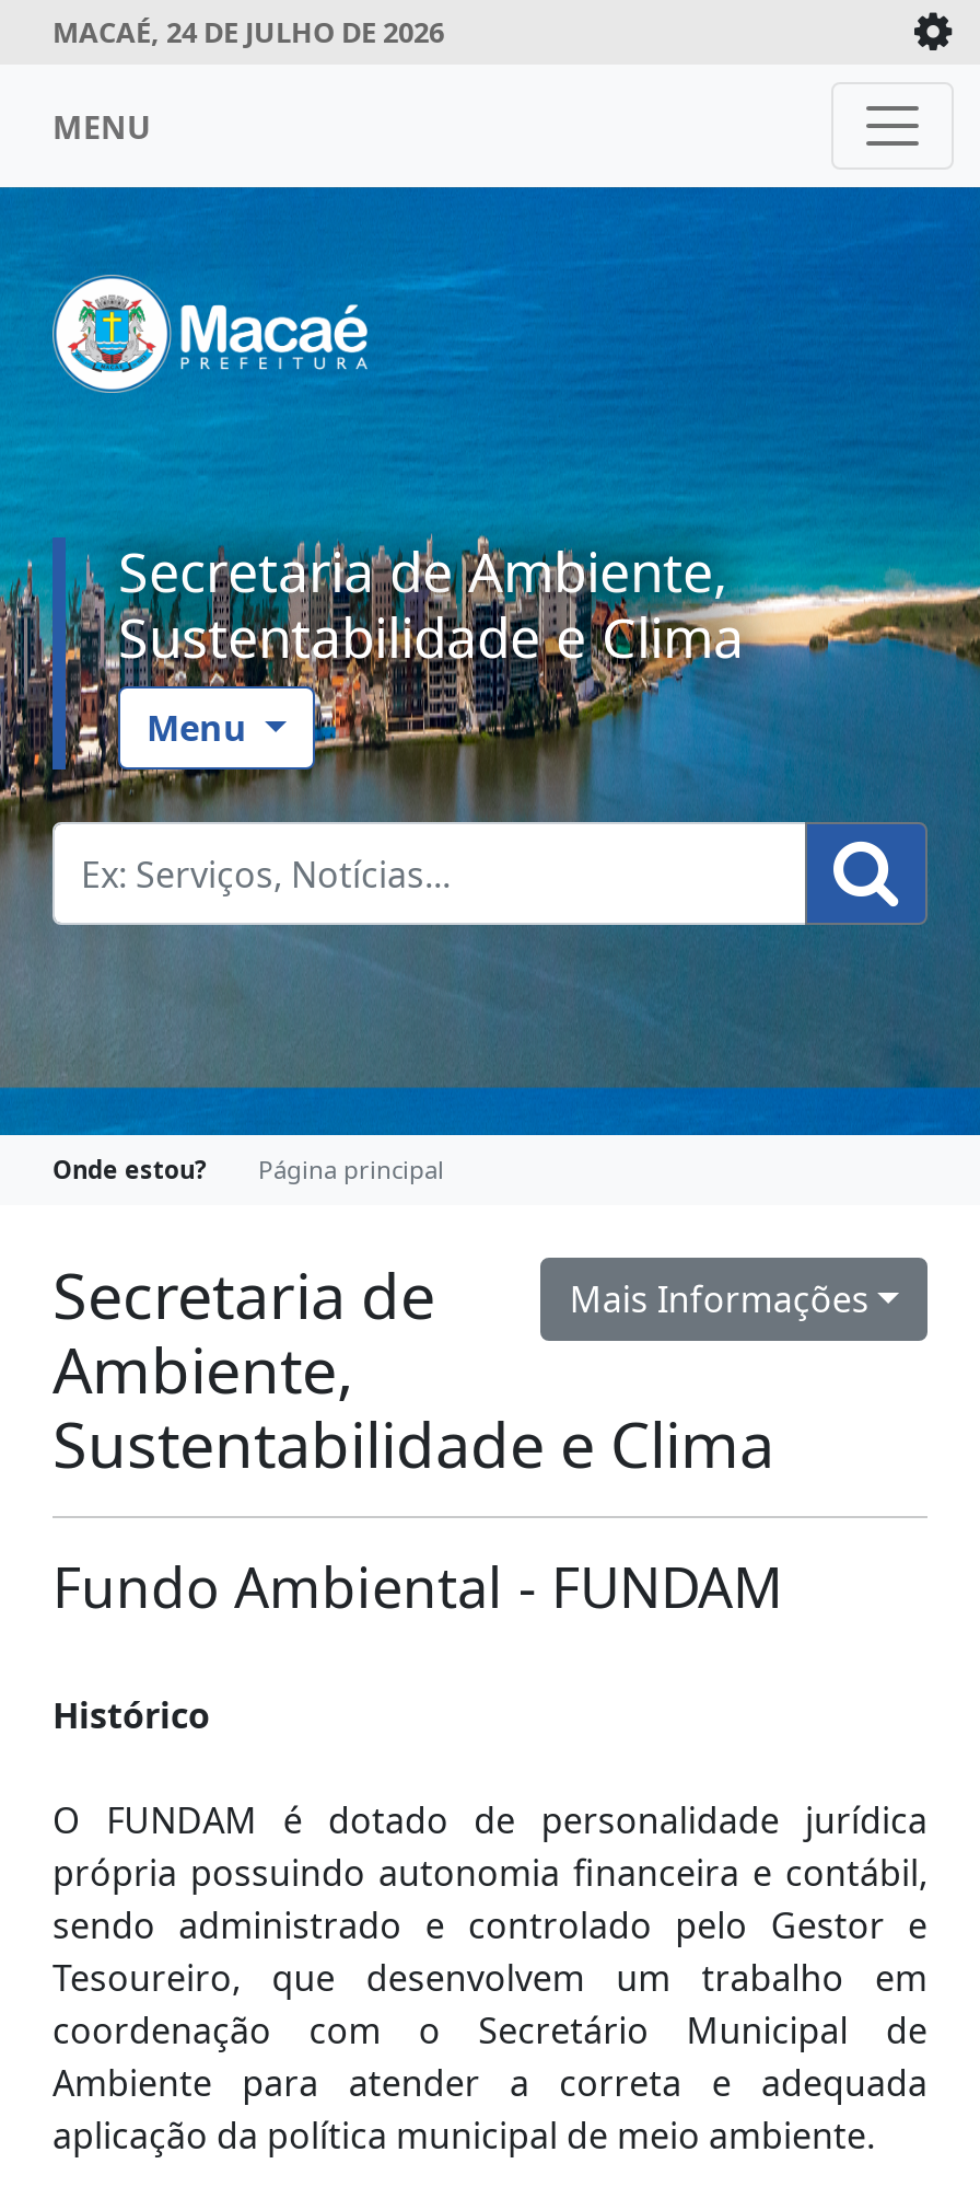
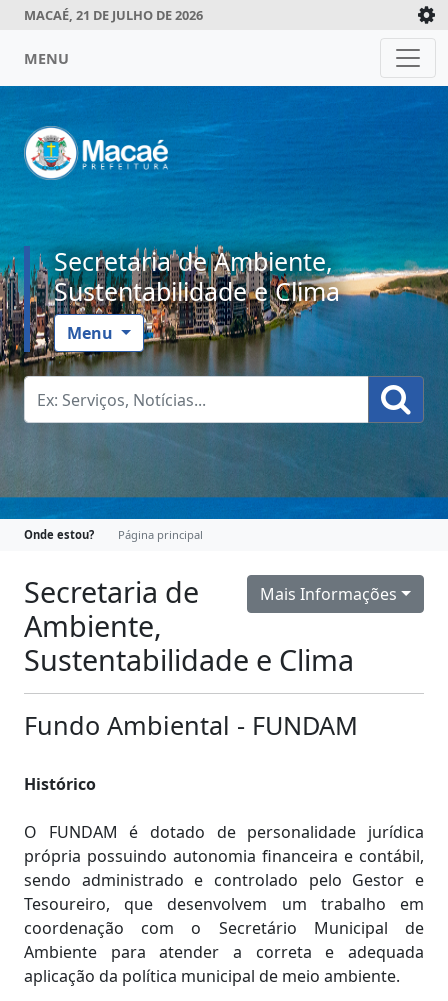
- MACAÉ, 24 DE JULHO DE 2026
+ MACAÉ, 21 DE JULHO DE 2026
